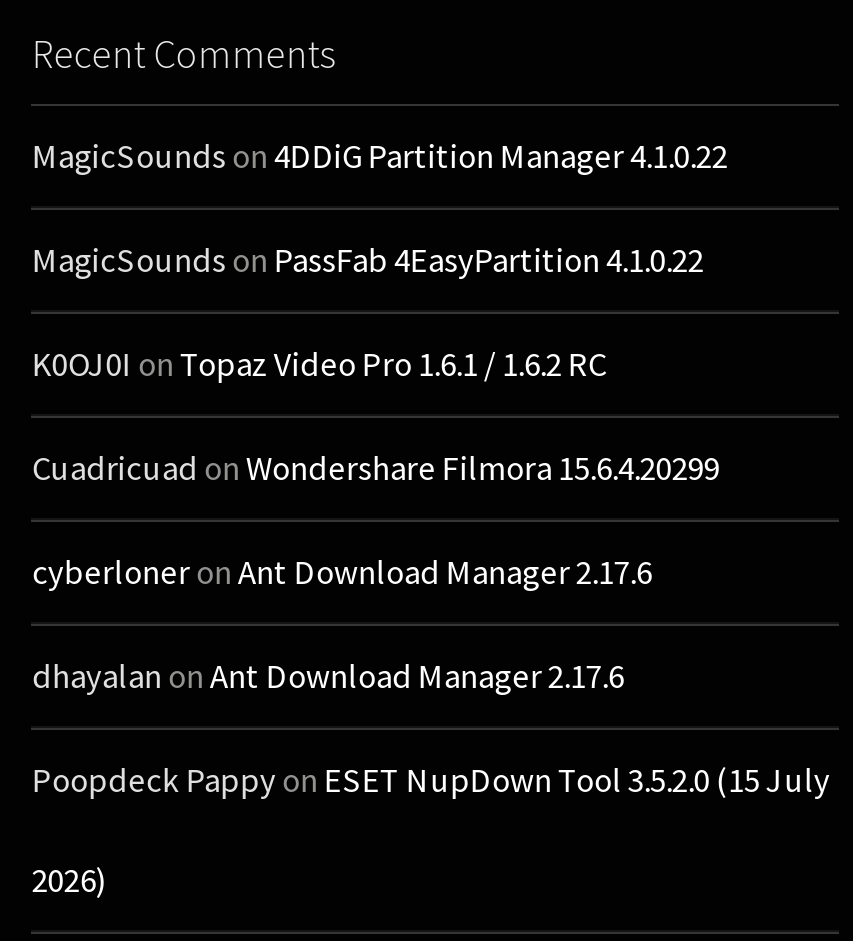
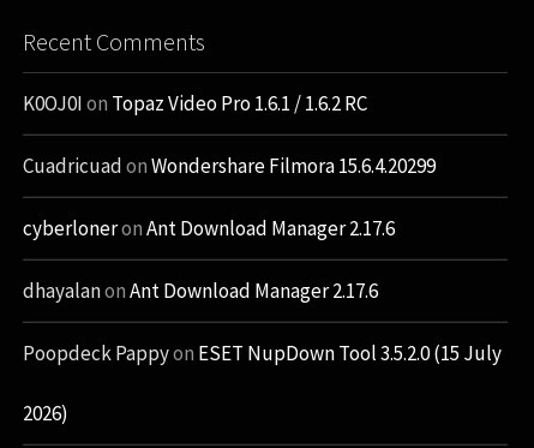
- MagicSounds on 4DDiG Partition Manager 4.1.0.22
- MagicSounds on PassFab 4EasyPartition 4.1.0.22
